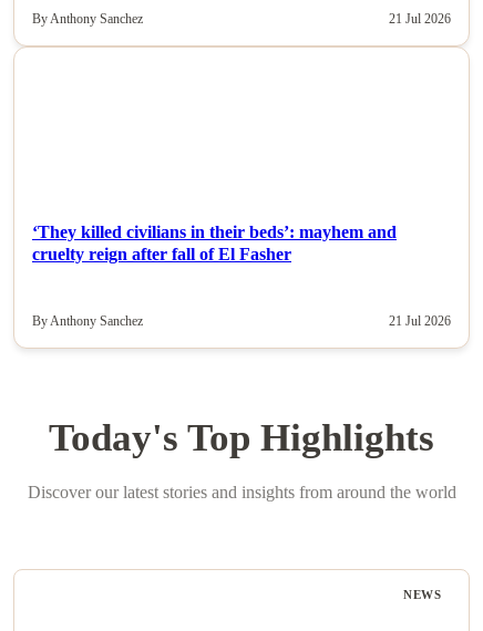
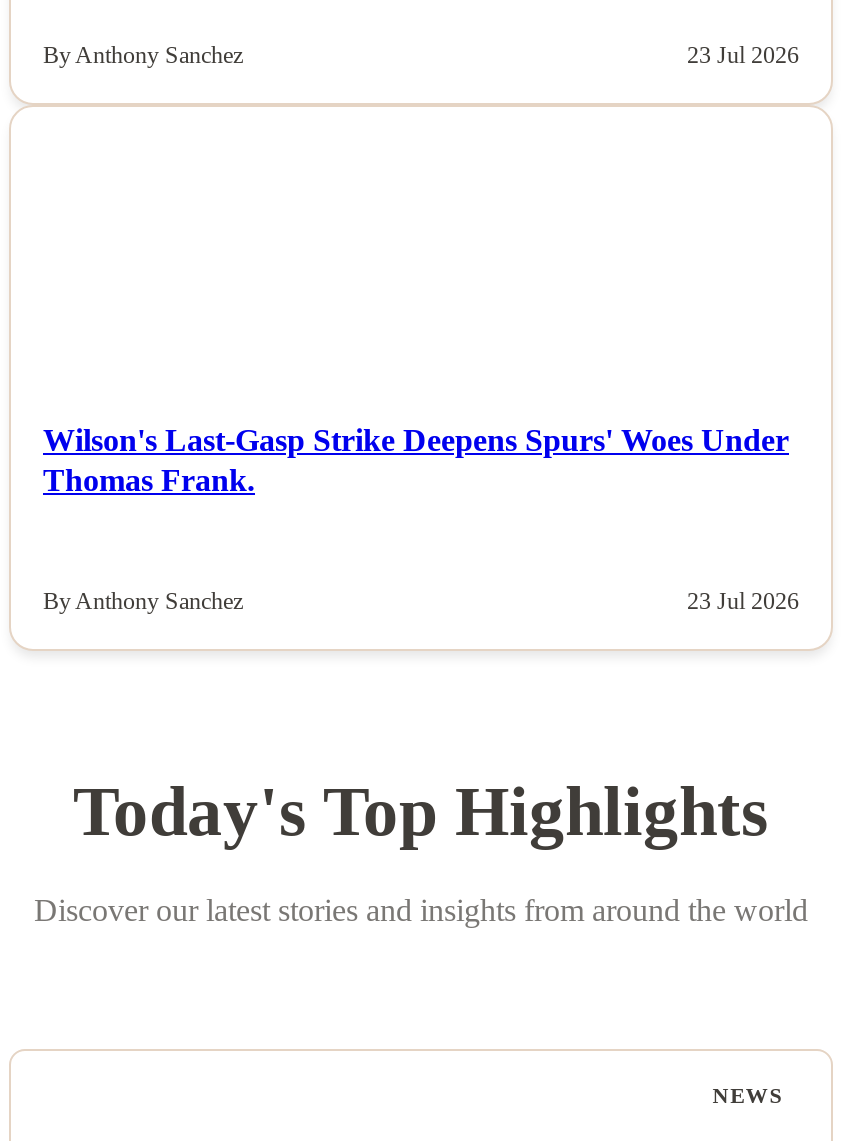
- 21 Jul 2026
+ 23 Jul 2026

- ‘They killed civilians in their beds’: mayhem and
- cruelty reign after fall of El Fasher
+ Wilson's Last-Gasp Strike Deepens Spurs' Woes Under
+ Thomas Frank.

- 21 Jul 2026
+ 23 Jul 2026
